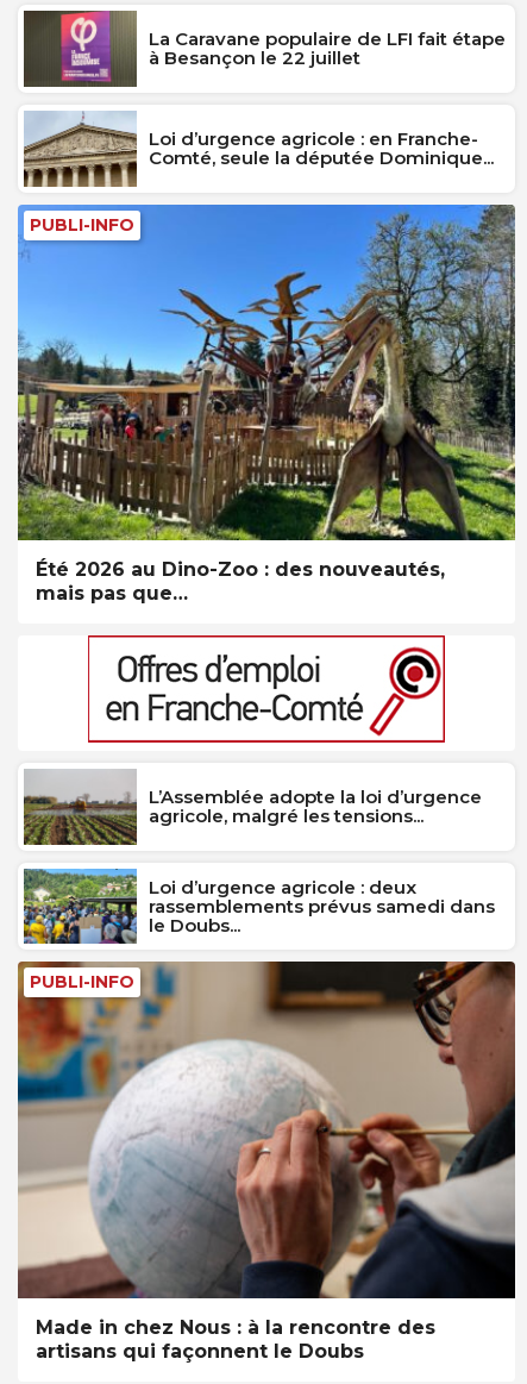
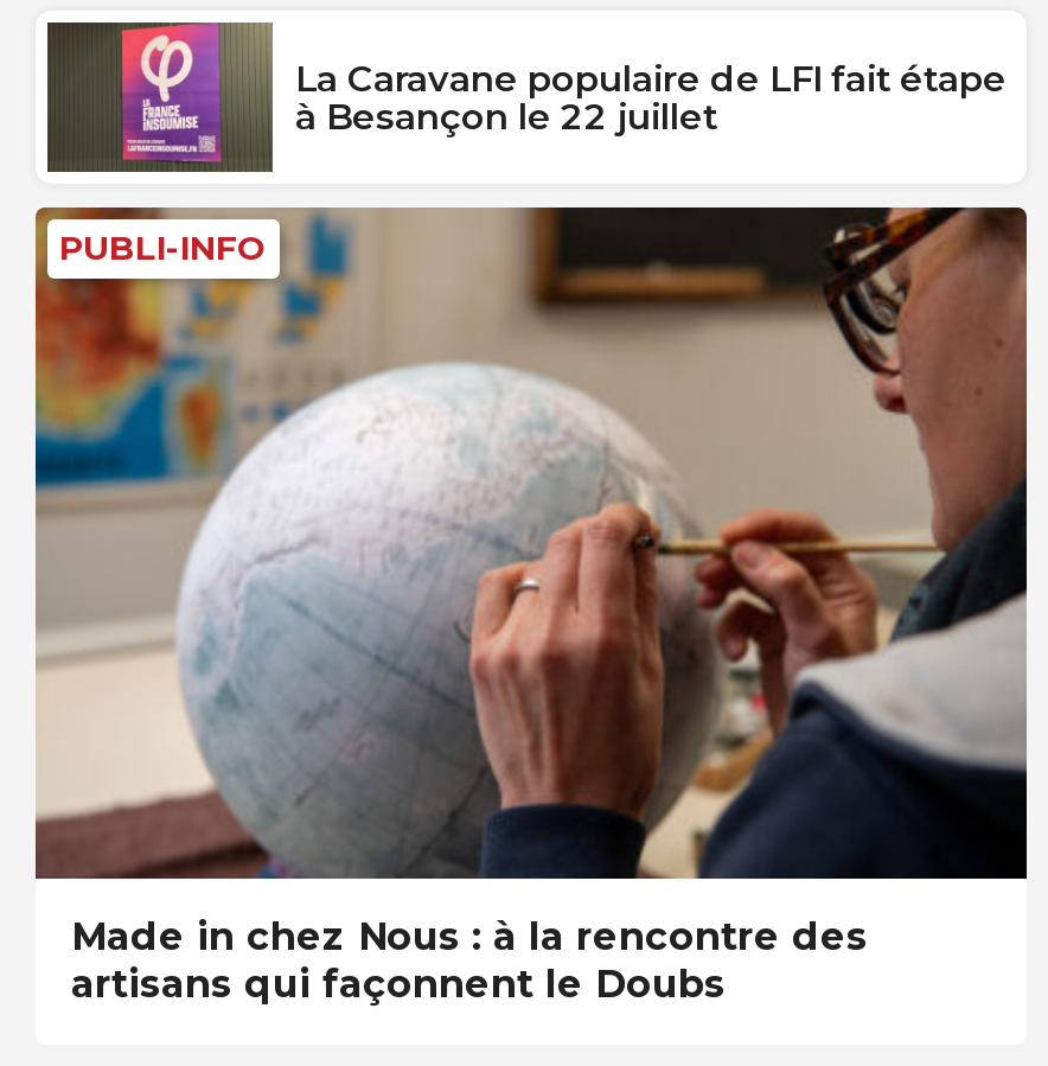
- [image]
- Loi d’urgence agricole : en Franche-
- Comté, seule la députée Dominique...
- PUBLI-INFO

- [image]
- Été 2026 au Dino-Zoo : des nouveautés,
- mais pas que…

- [image]
- L’Assemblée adopte la loi d’urgence
- agricole, malgré les tensions...
- Loi d’urgence agricole : deux
- rassemblements prévus samedi dans
- le Doubs...

- [image]

- [image]
